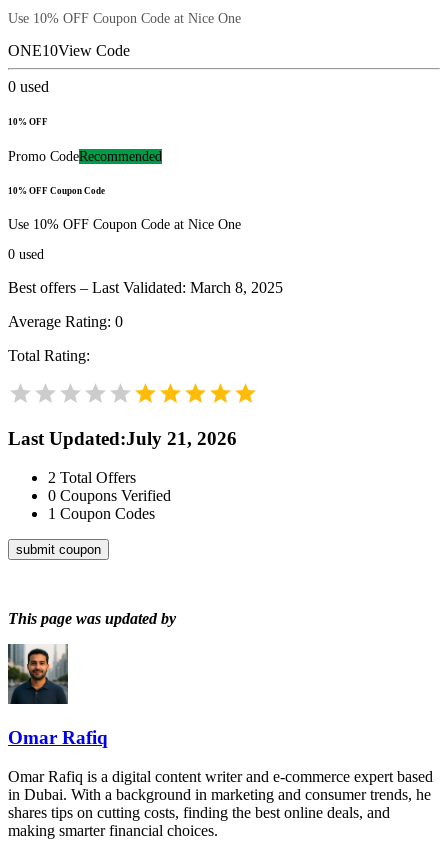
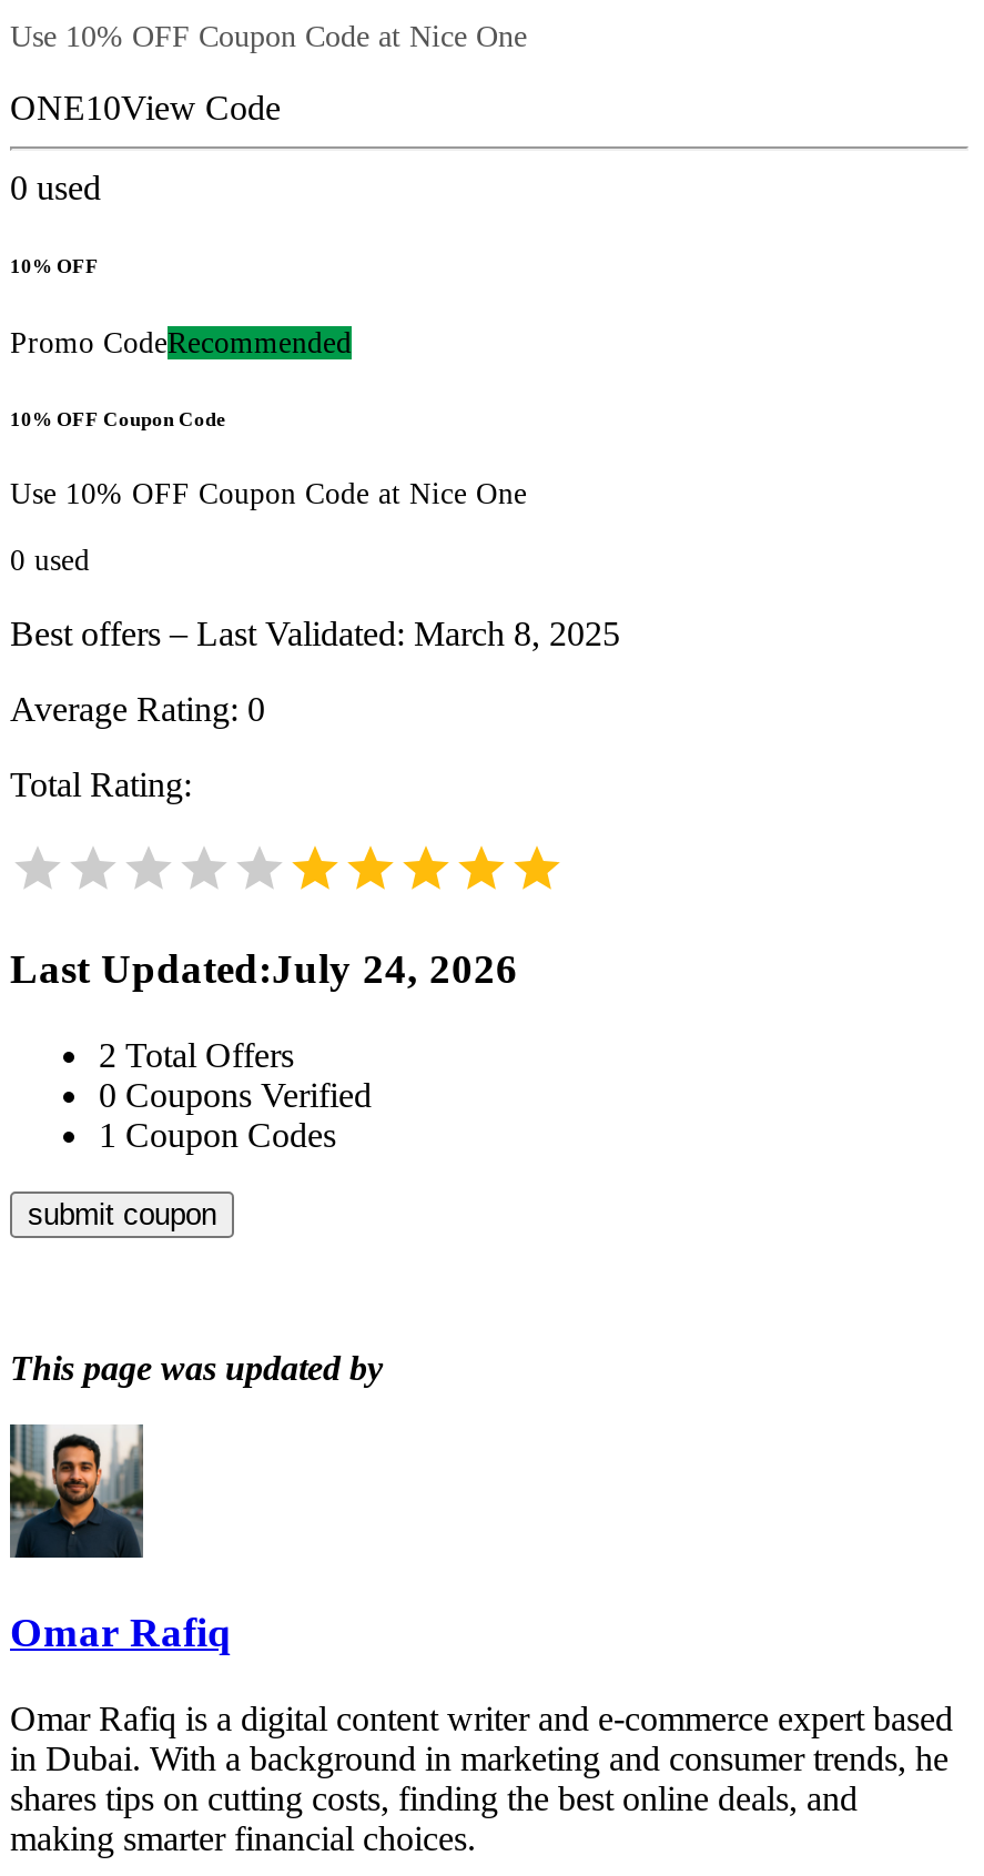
- Last Updated:July 21, 2026
+ Last Updated:July 24, 2026
